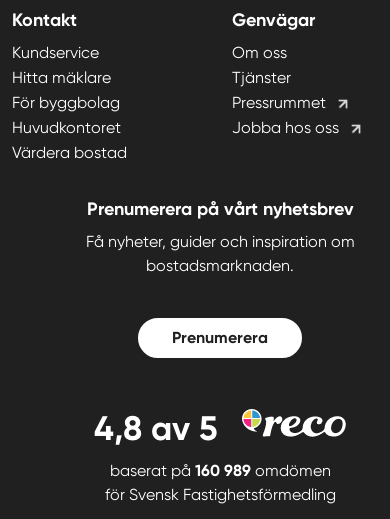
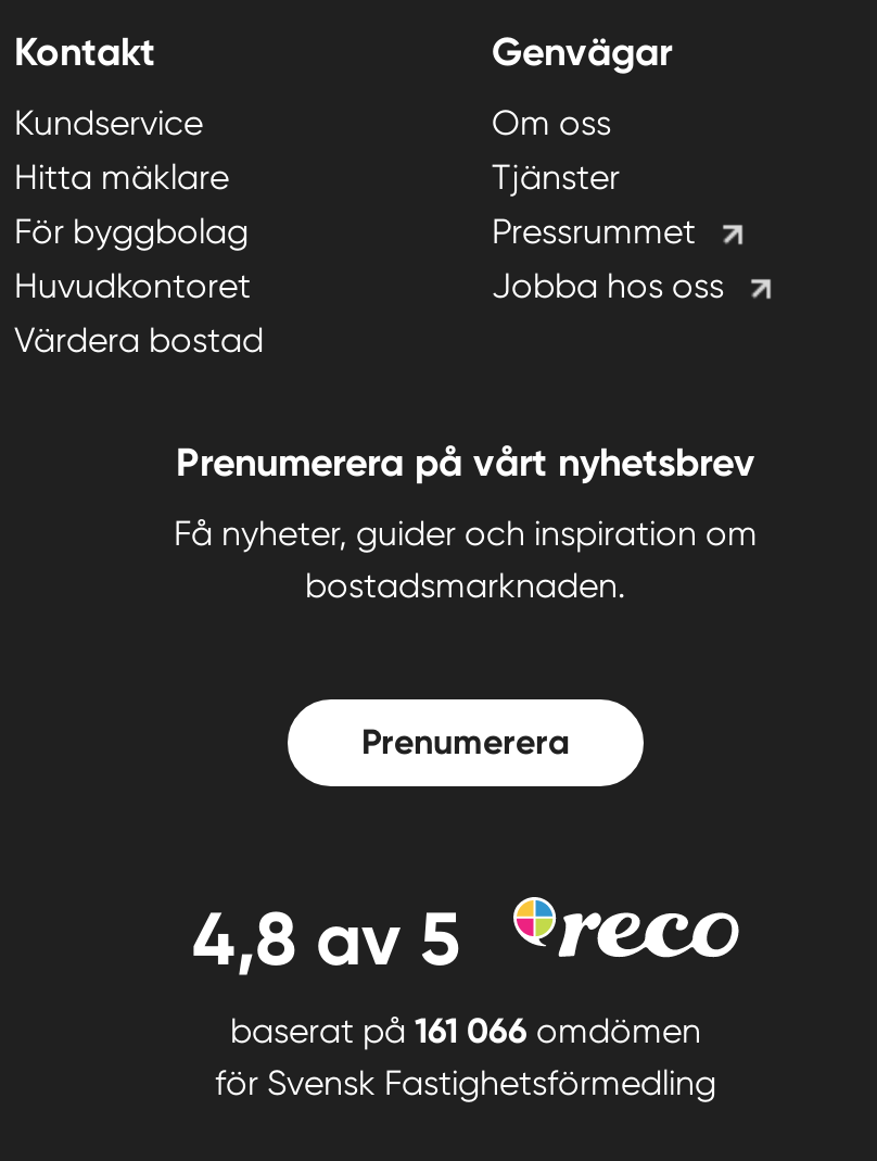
- baserat på 160 989 omdömen
+ baserat på 161 066 omdömen
